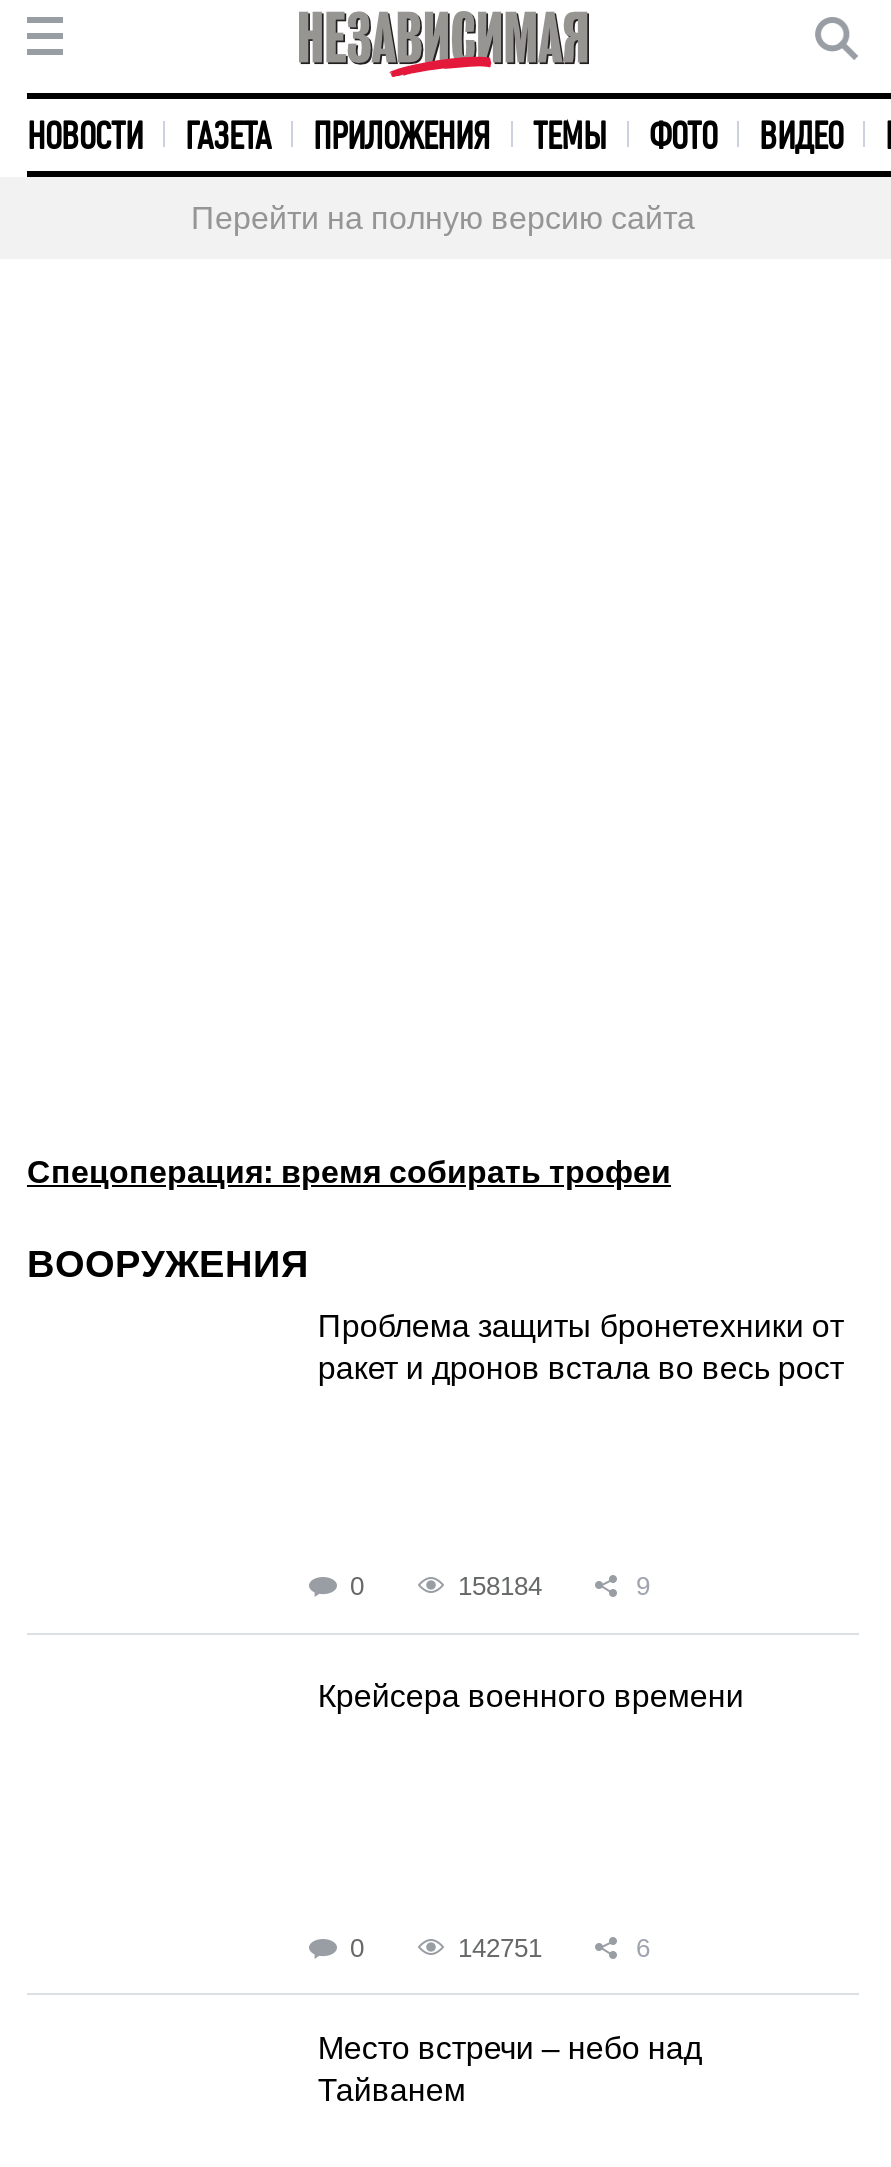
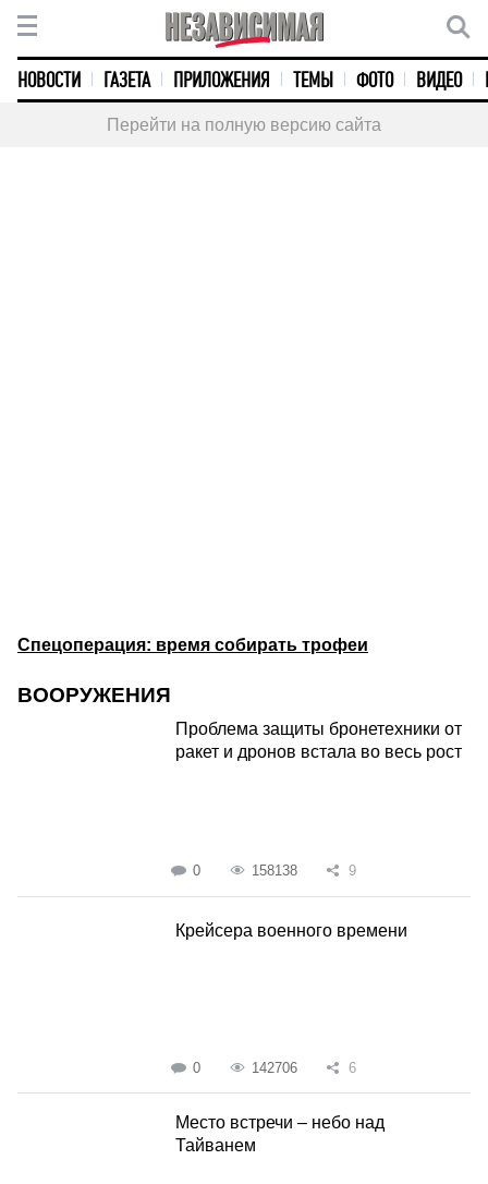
- 158184
+ 158138

- 142751
+ 142706
